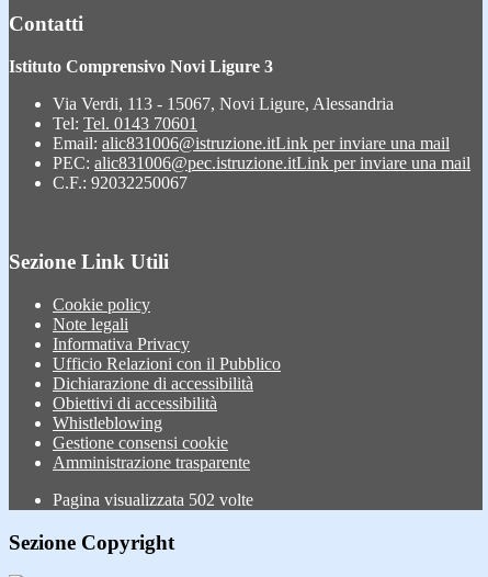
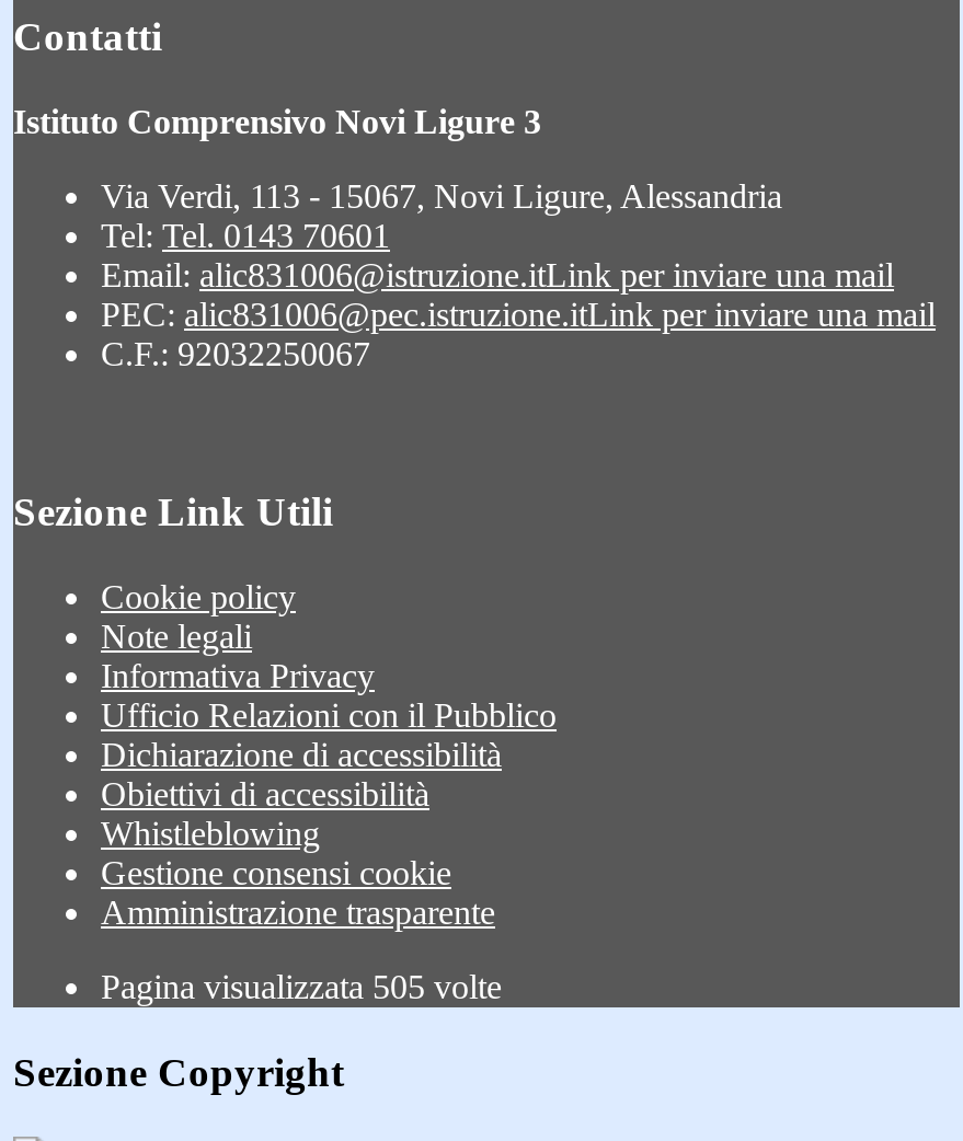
- Pagina visualizzata 502 volte
+ Pagina visualizzata 505 volte
